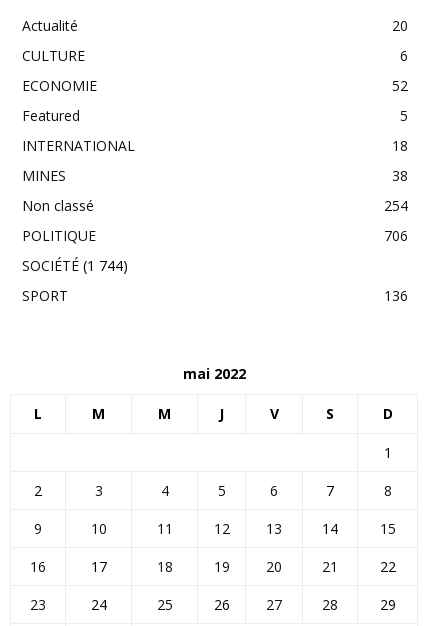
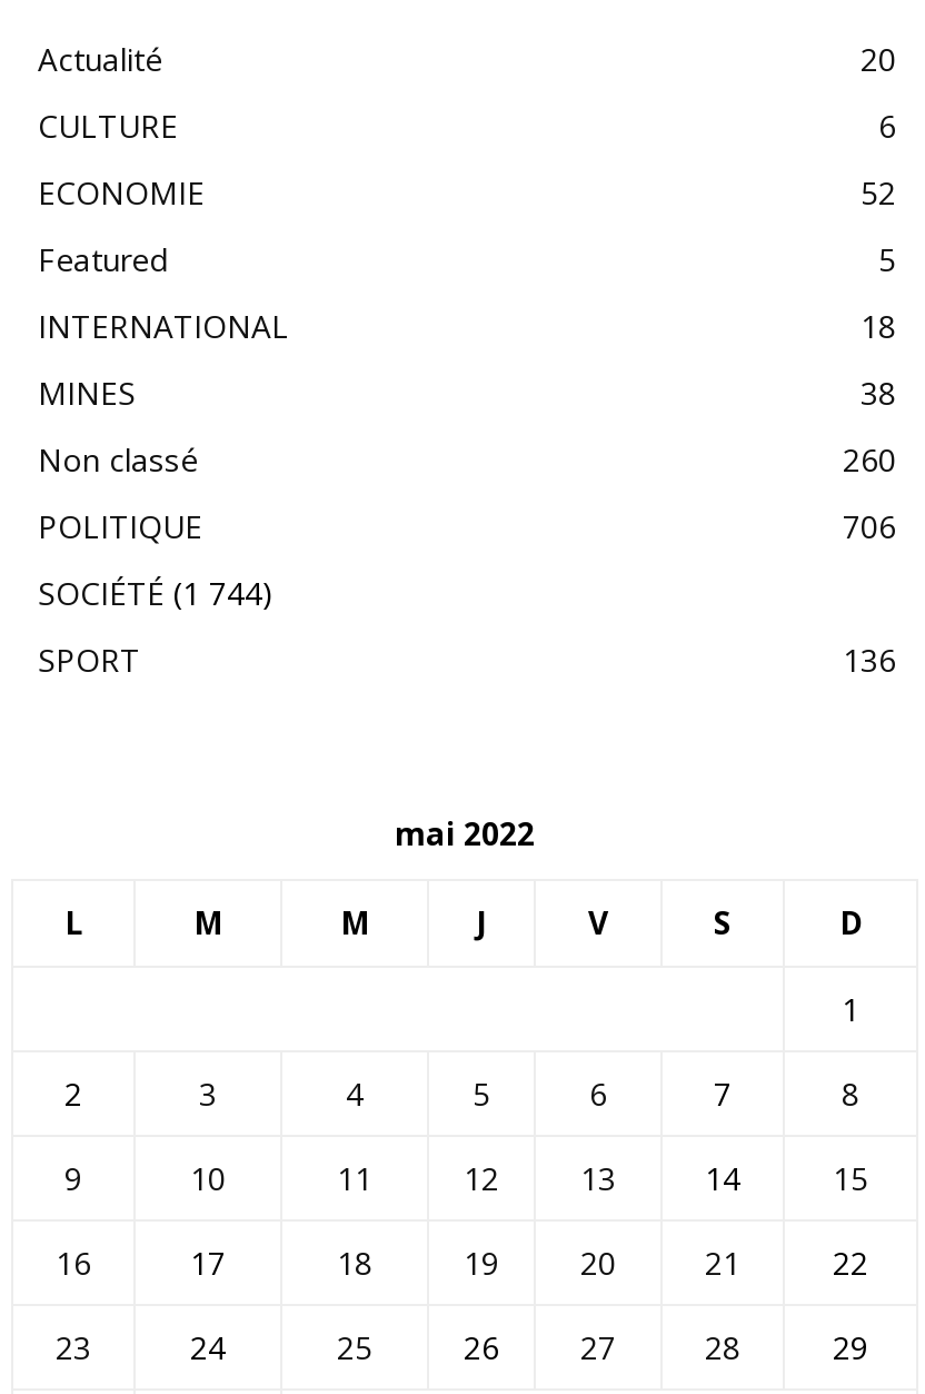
- 254
+ 260
